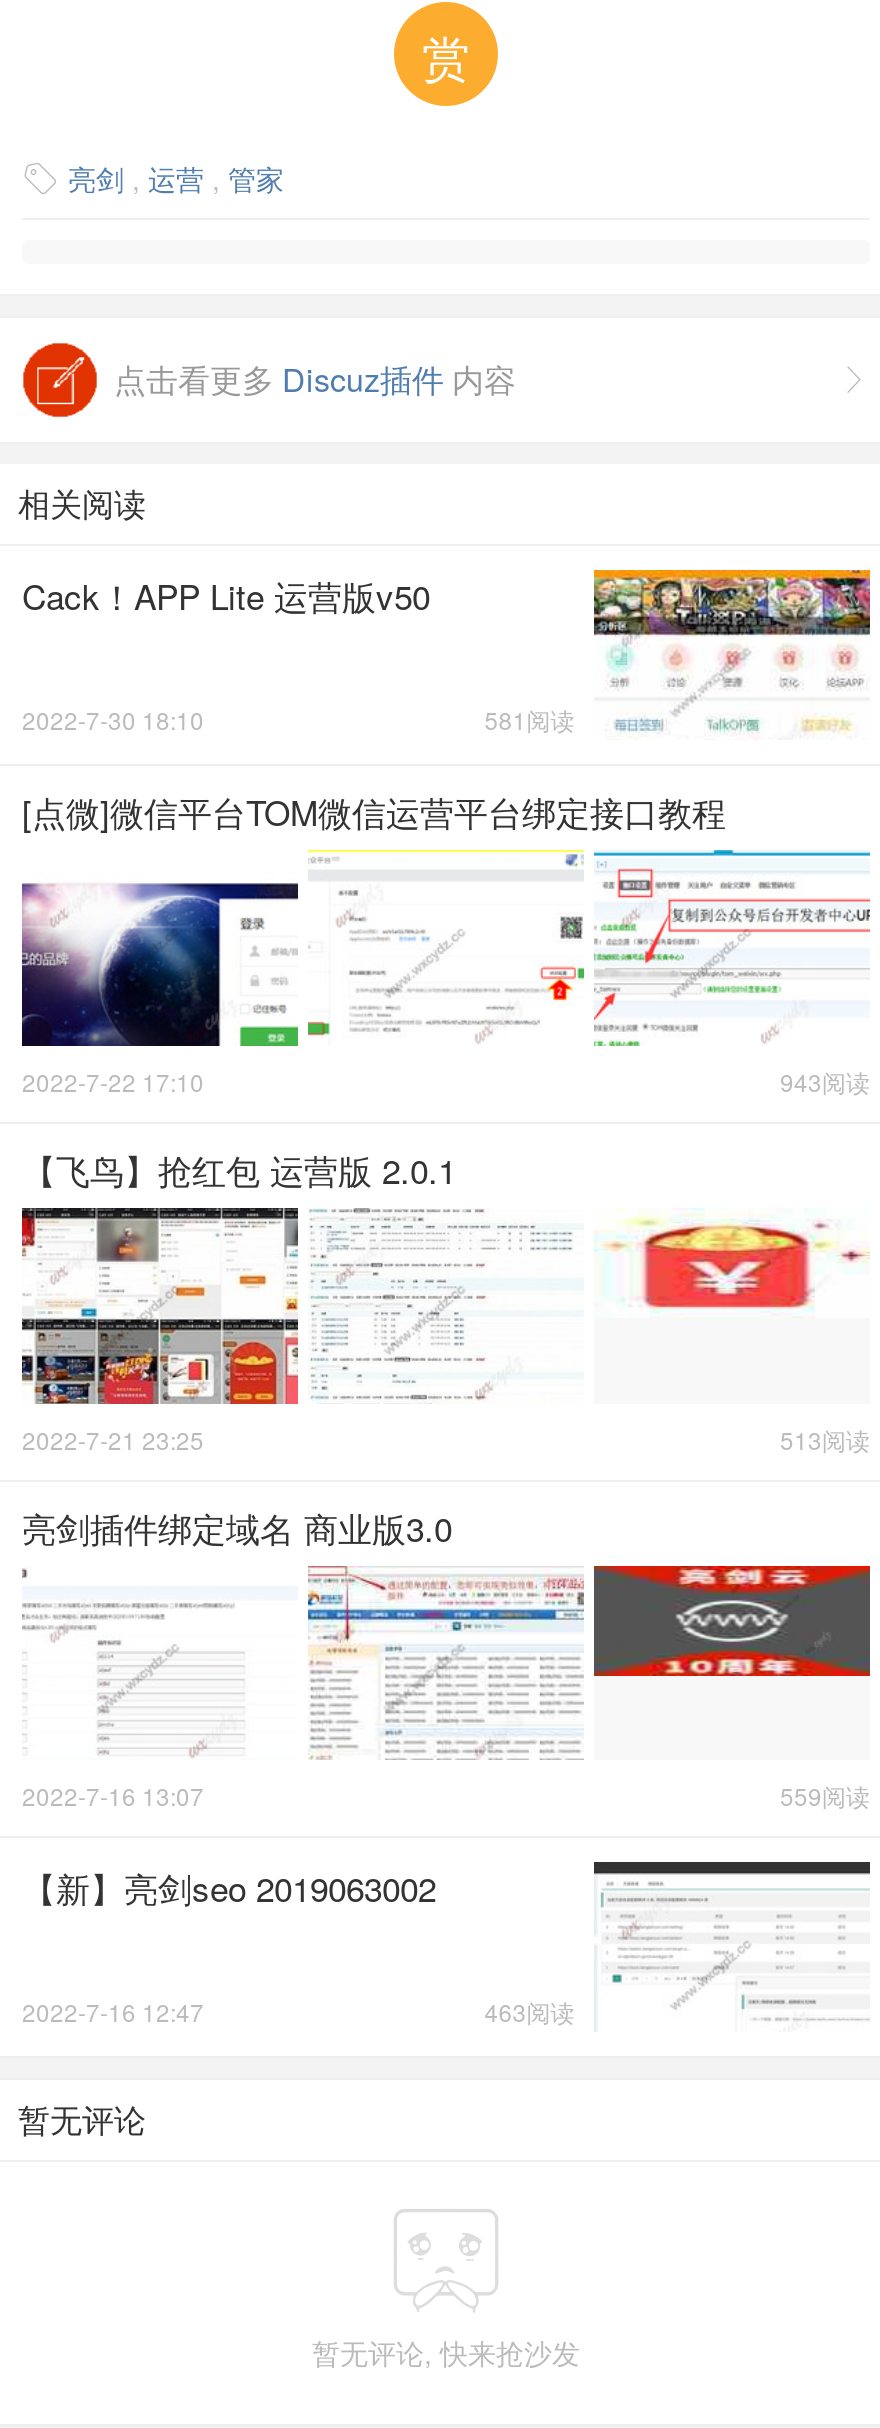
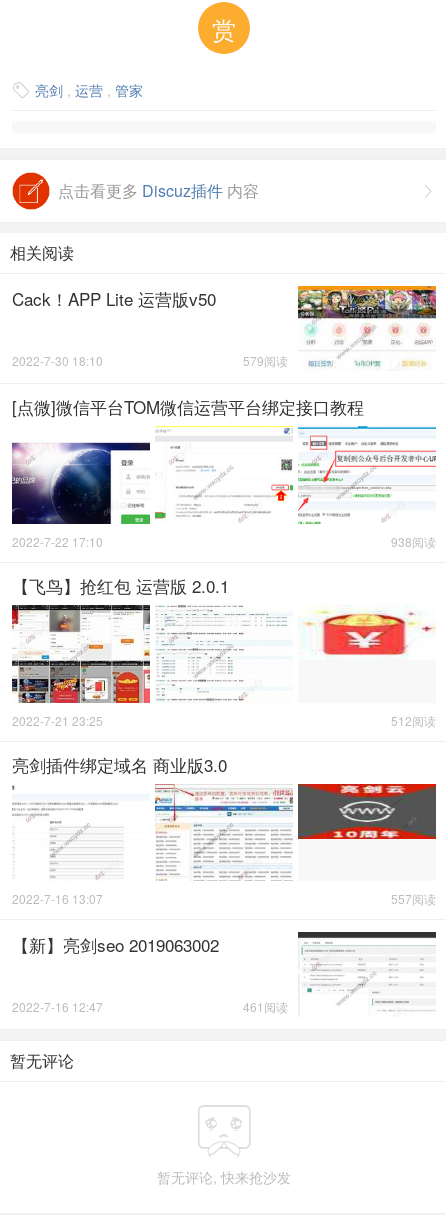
- 581阅读
+ 579阅读

- 943阅读
+ 938阅读

- 513阅读
+ 512阅读

- 559阅读
+ 557阅读

- 463阅读
+ 461阅读
